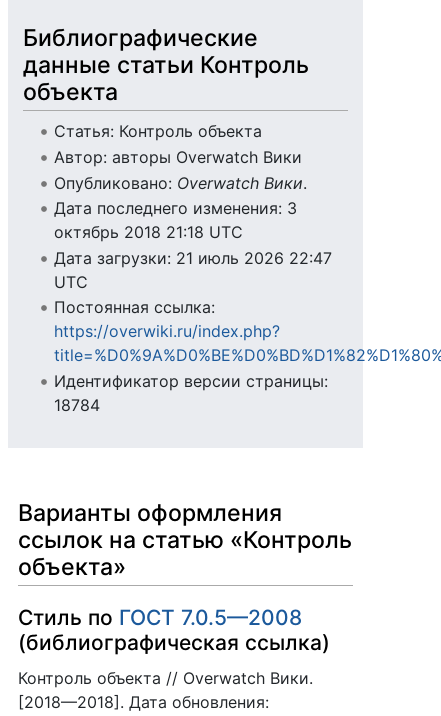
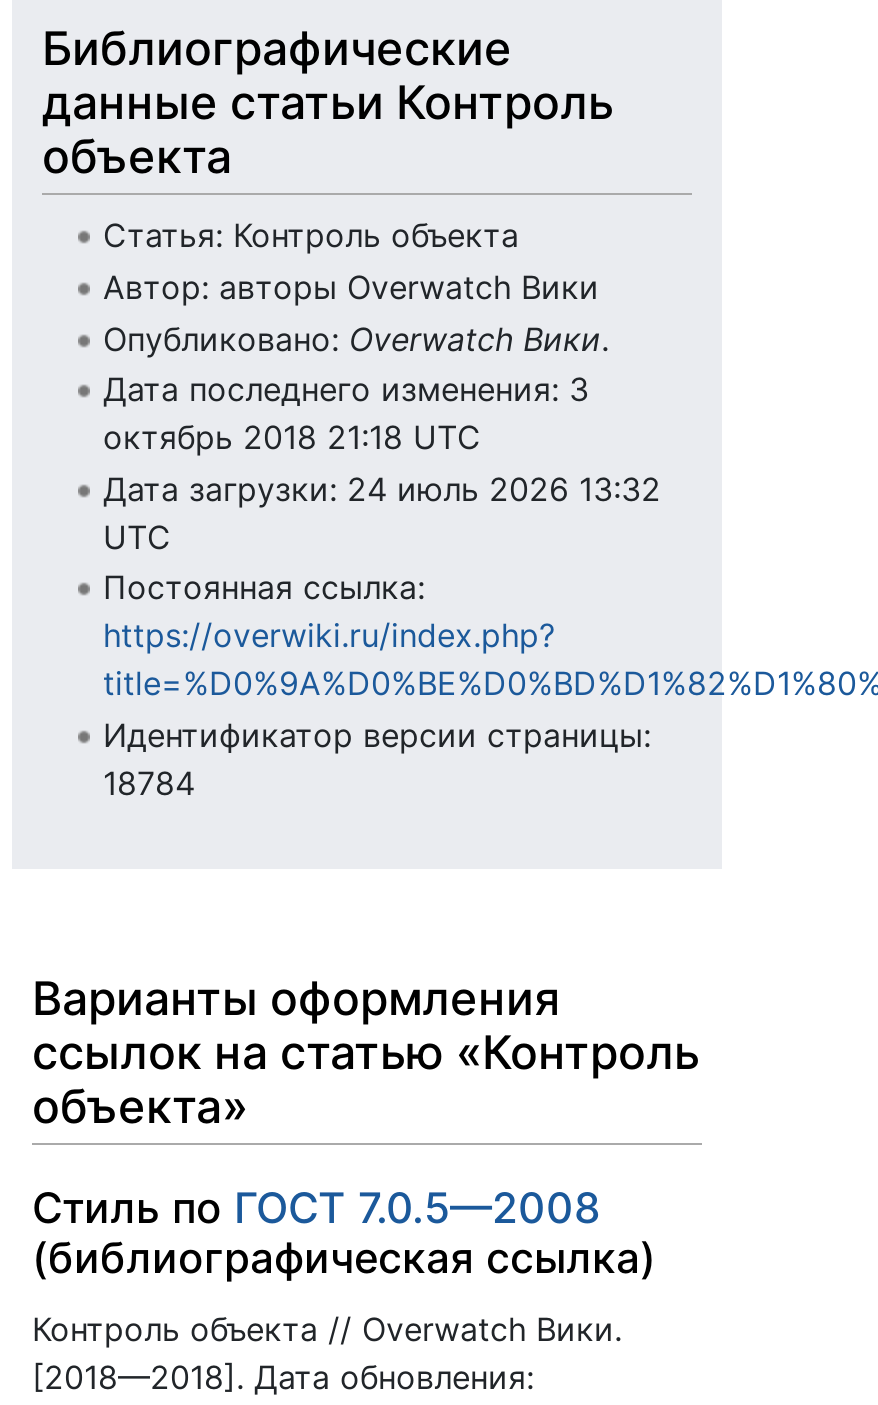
- Дата загрузки: 21 июль 2026 22:47
+ Дата загрузки: 24 июль 2026 13:32
